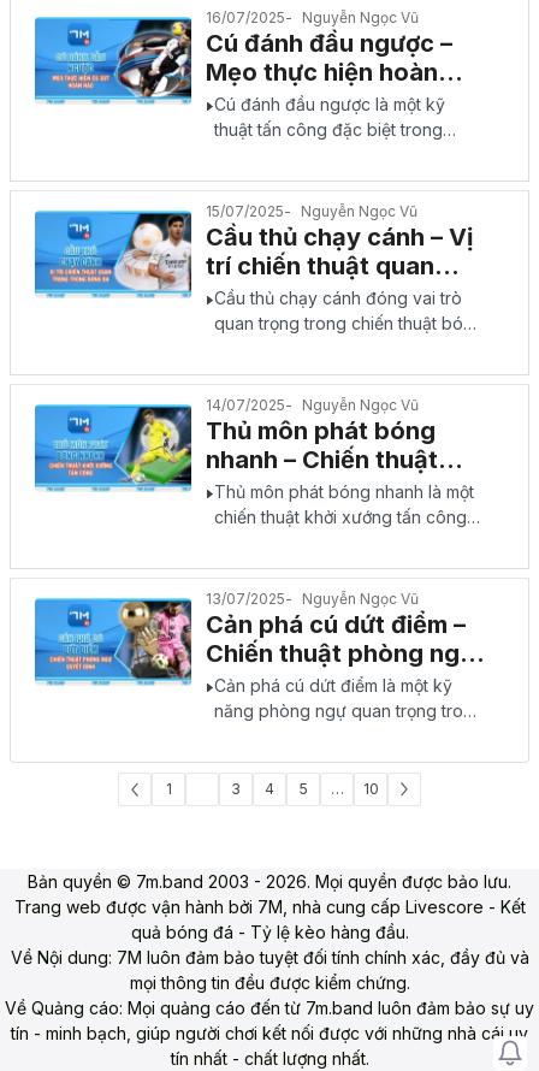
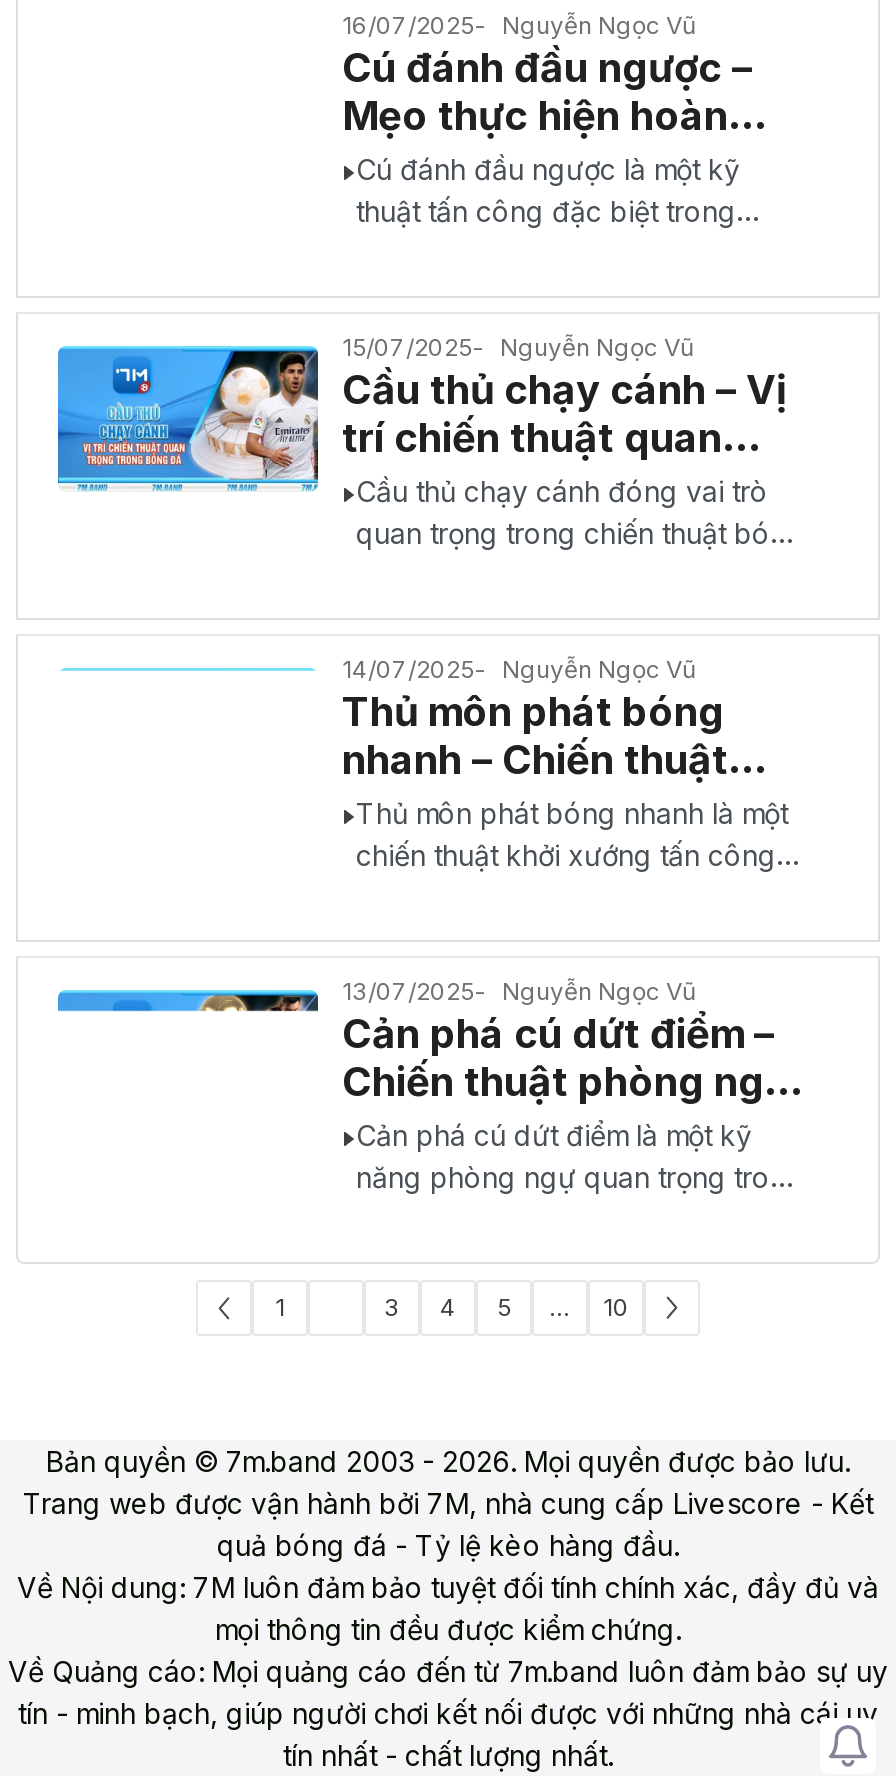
- [image]

- [image]

- [image]
